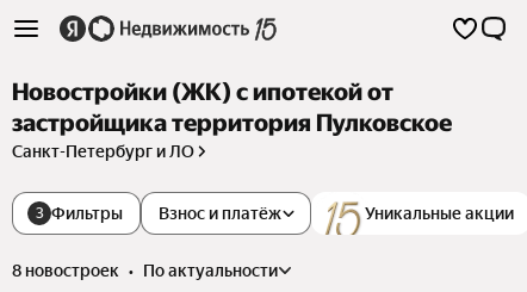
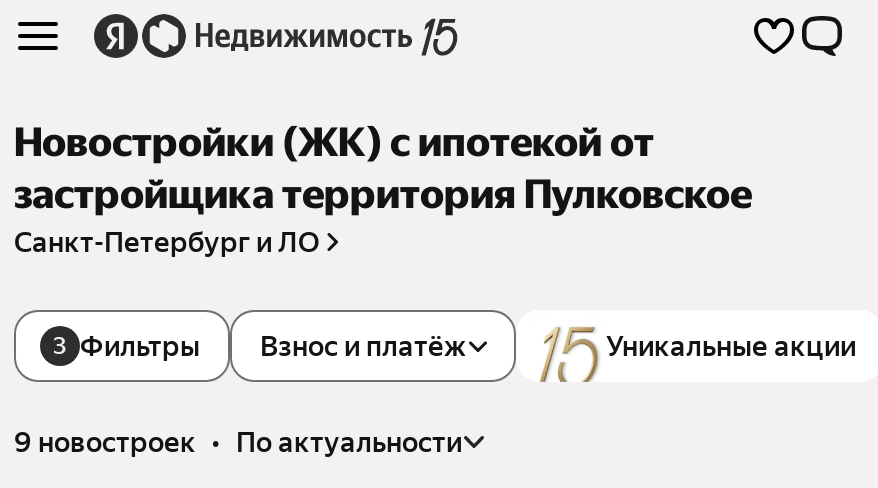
- 8 новостроек • по актуальности
+ 9 новостроек • по актуальности
